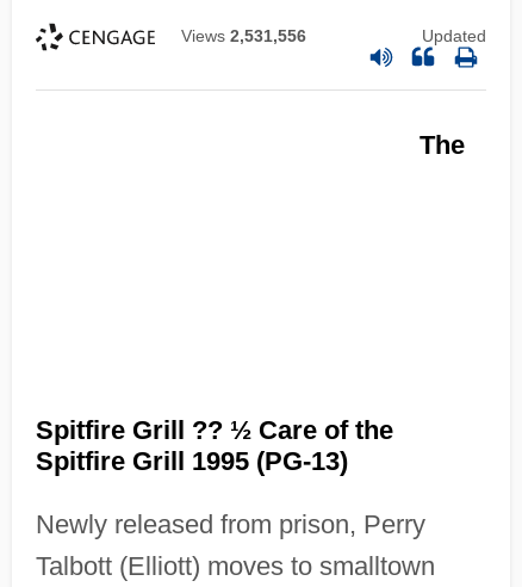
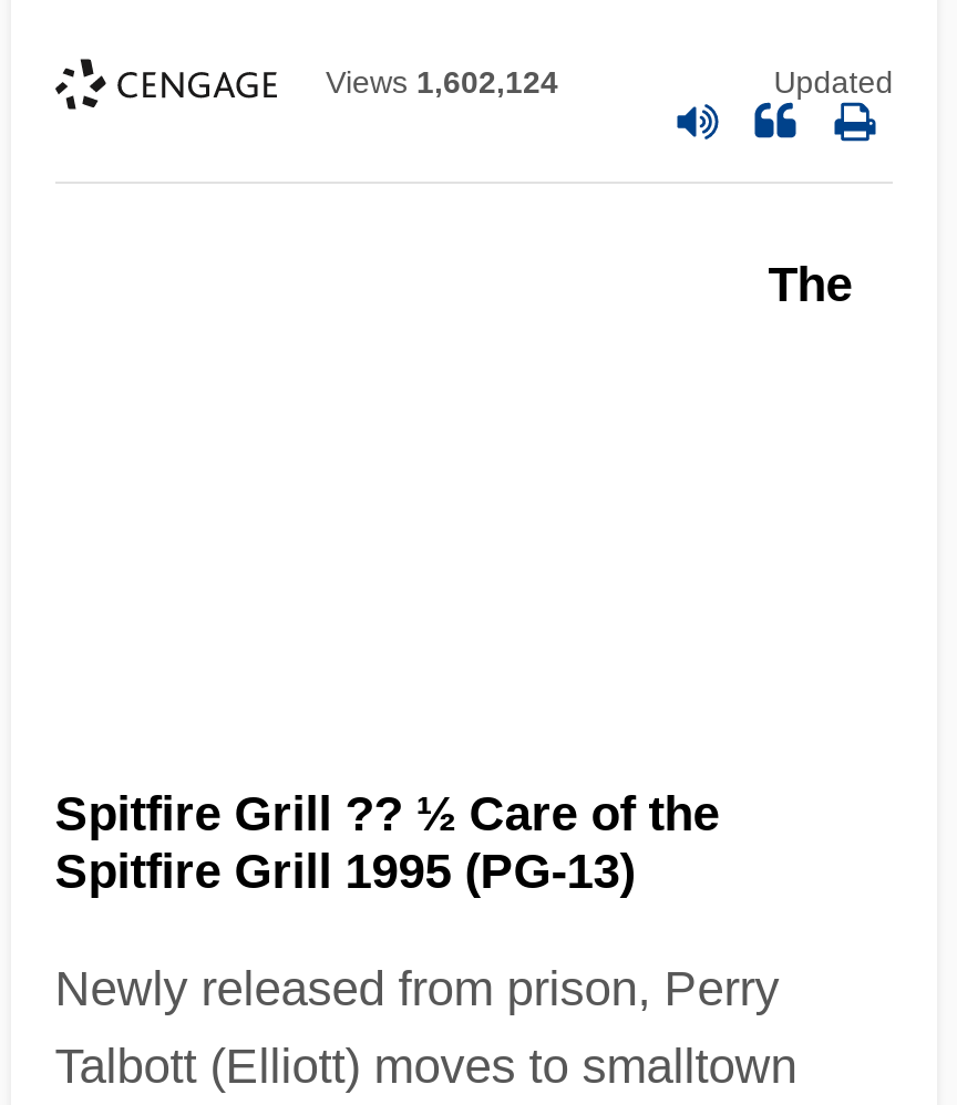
- Views 2,531,556
+ Views 1,602,124
